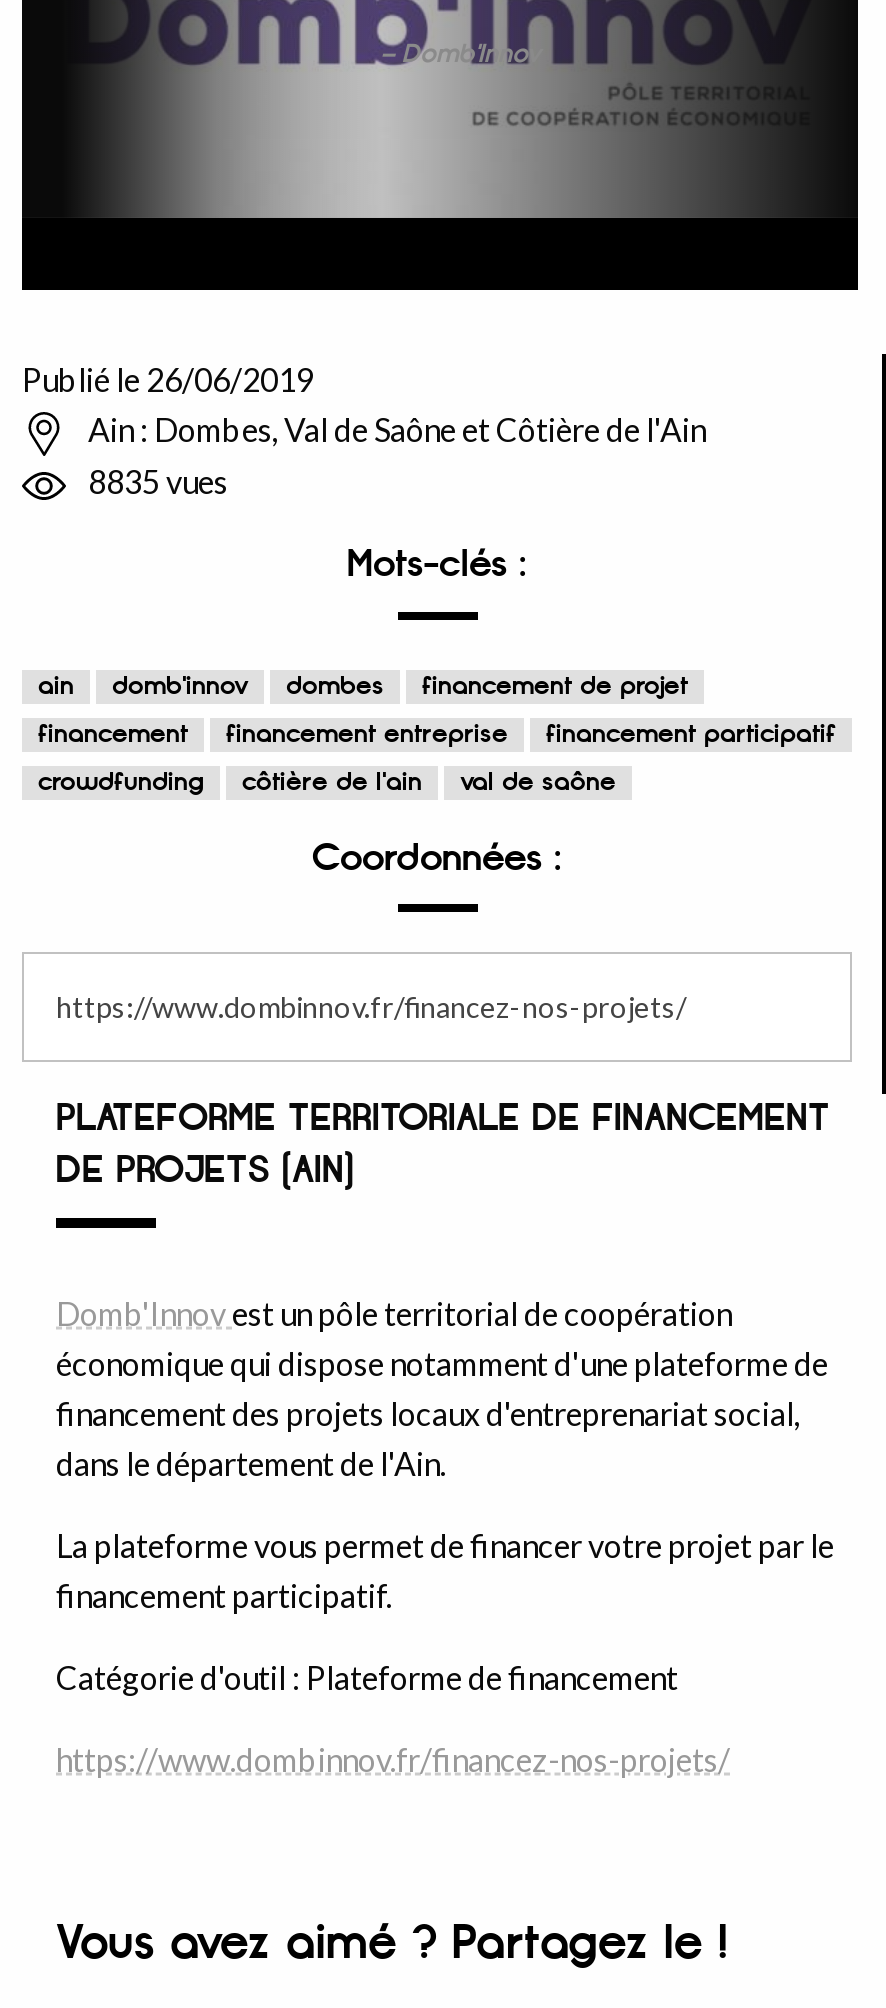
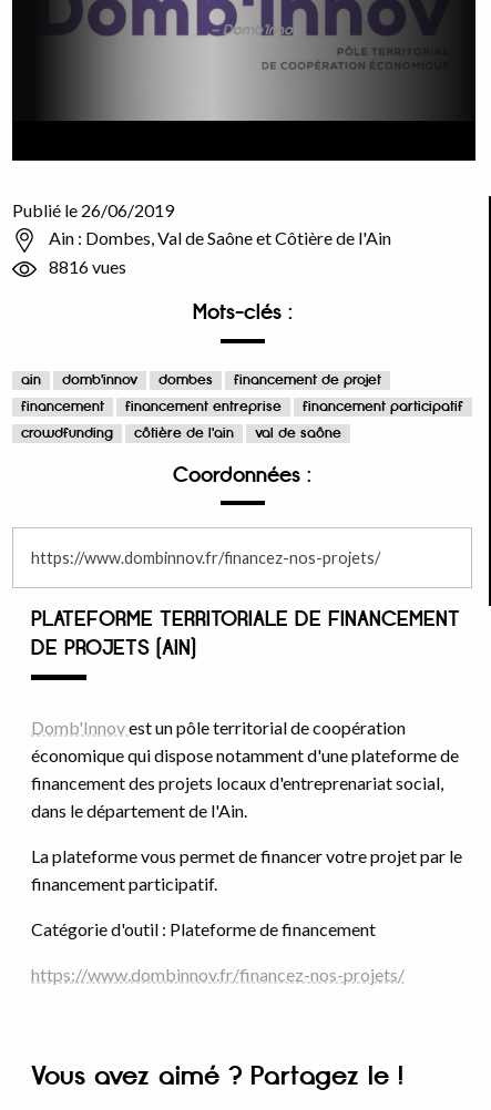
- 8835 vues
+ 8816 vues
